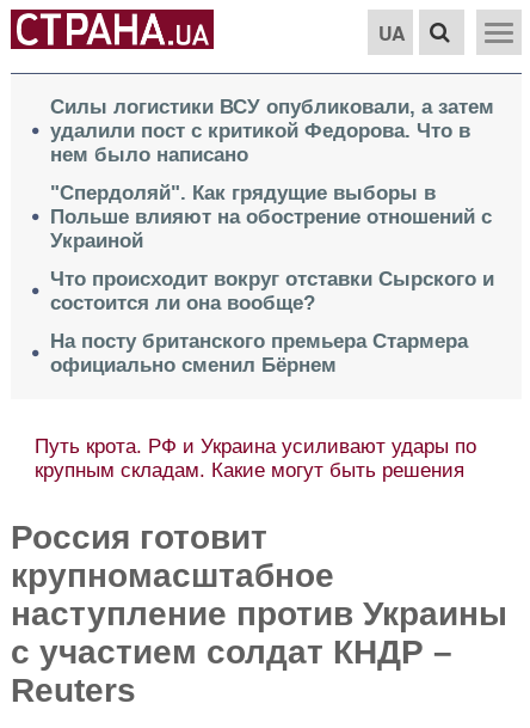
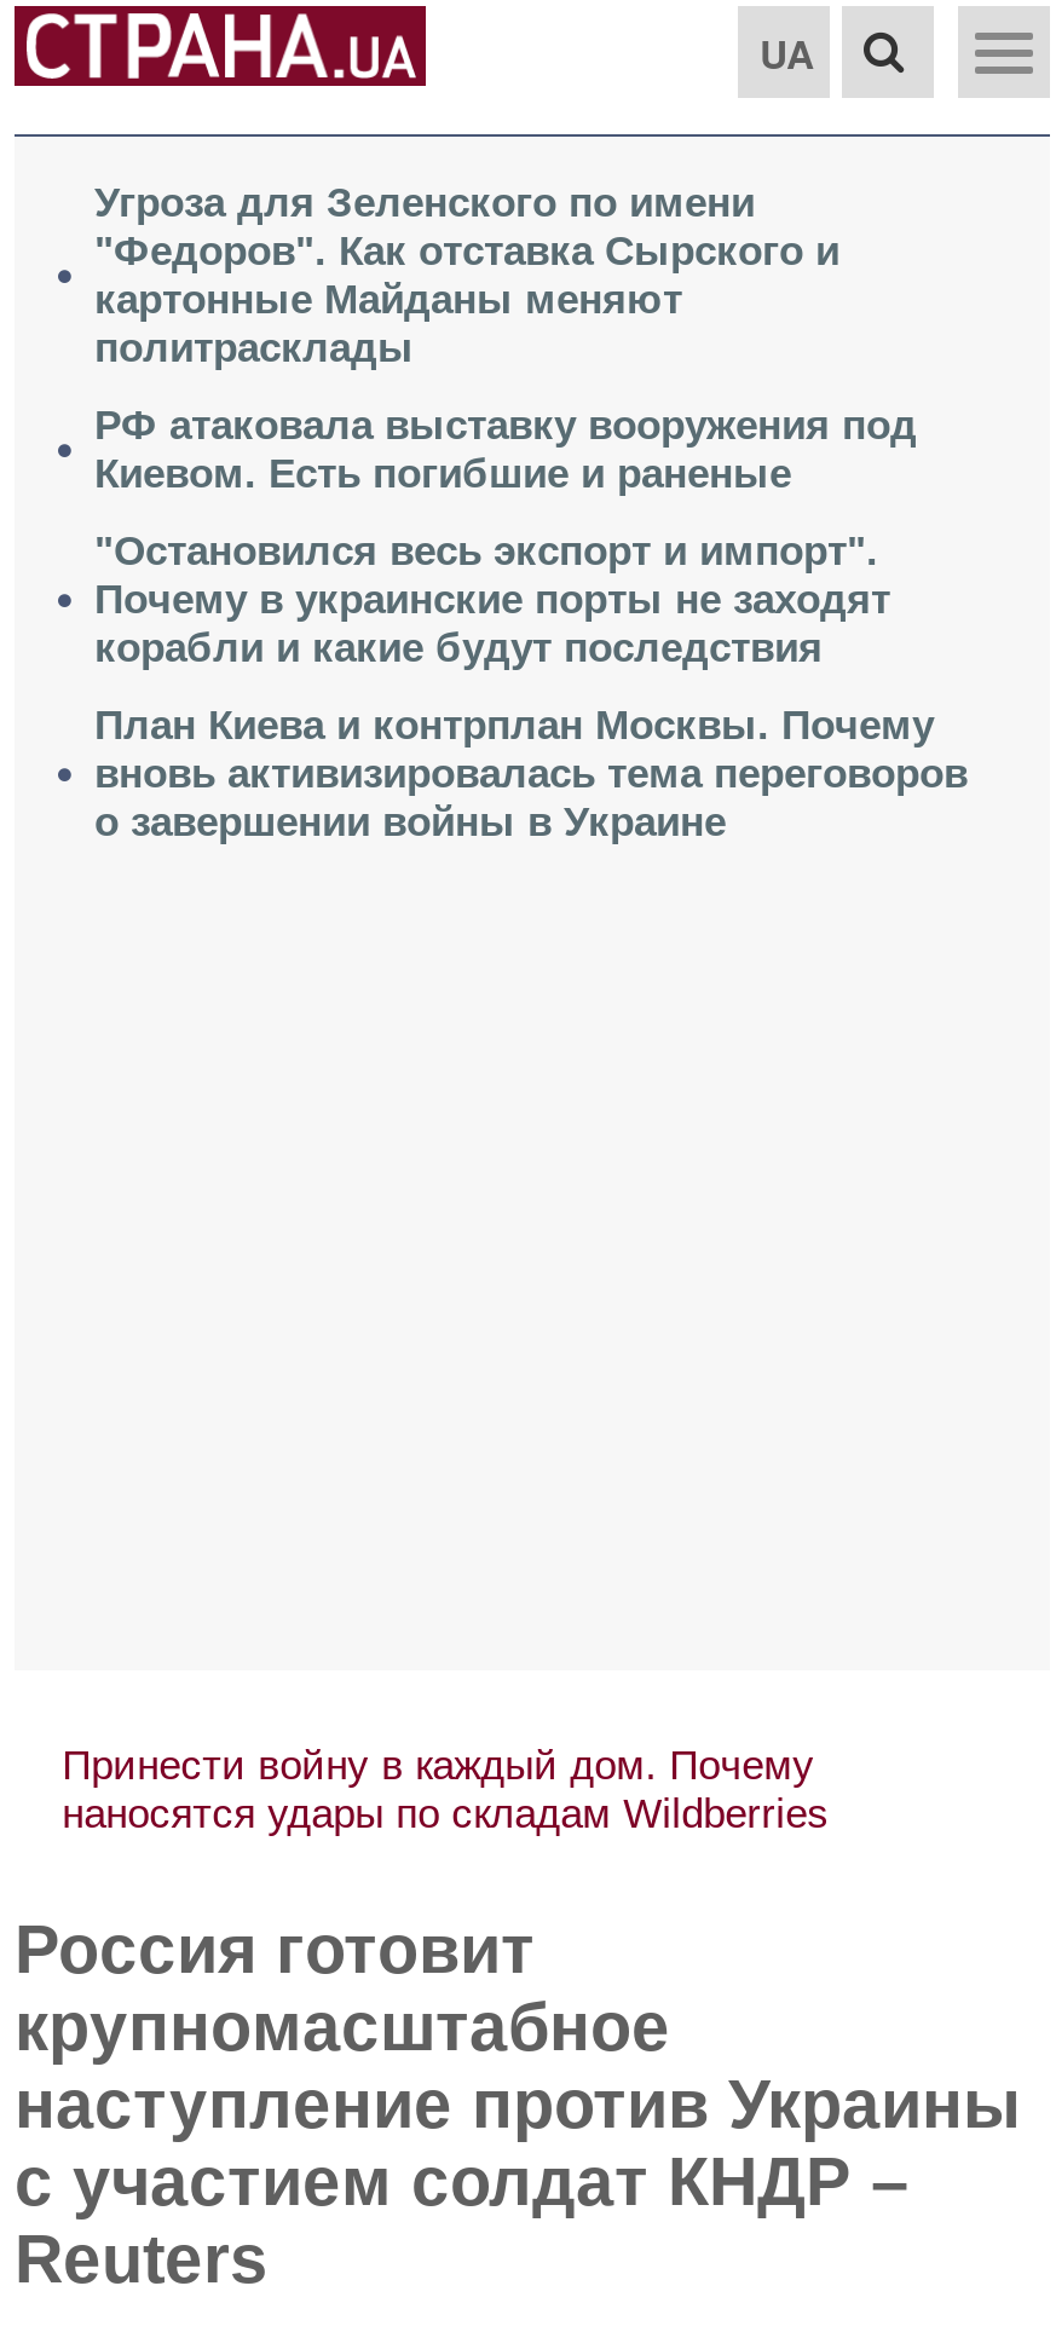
- Силы логистики ВСУ опубликовали, а затем
- удалили пост с критикой Федорова. Что в
- нем было написано
+ Угроза для Зеленского по имени
+ "Федоров". Как отставка Сырского и
+ картонные Майданы меняют
+ политрасклады

- "Спердоляй". Как грядущие выборы в
- Польше влияют на обострение отношений с
- Украиной
+ РФ атаковала выставку вооружения под
+ Киевом. Есть погибшие и раненые

- Что происходит вокруг отставки Сырского и
- состоится ли она вообще?
+ "Остановился весь экспорт и импорт".
+ Почему в украинские порты не заходят
+ корабли и какие будут последствия

- На посту британского премьера Стармера
- официально сменил Бёрнем
+ План Киева и контрплан Москвы. Почему
+ вновь активизировалась тема переговоров
+ о завершении войны в Украине

- Путь крота. РФ и Украина усиливают удары по
- крупным складам. Какие могут быть решения
+ Принести войну в каждый дом. Почему
+ наносятся удары по складам Wildberries
